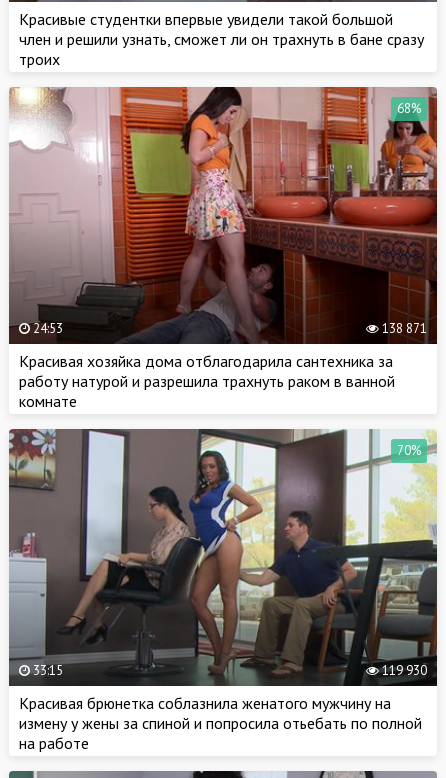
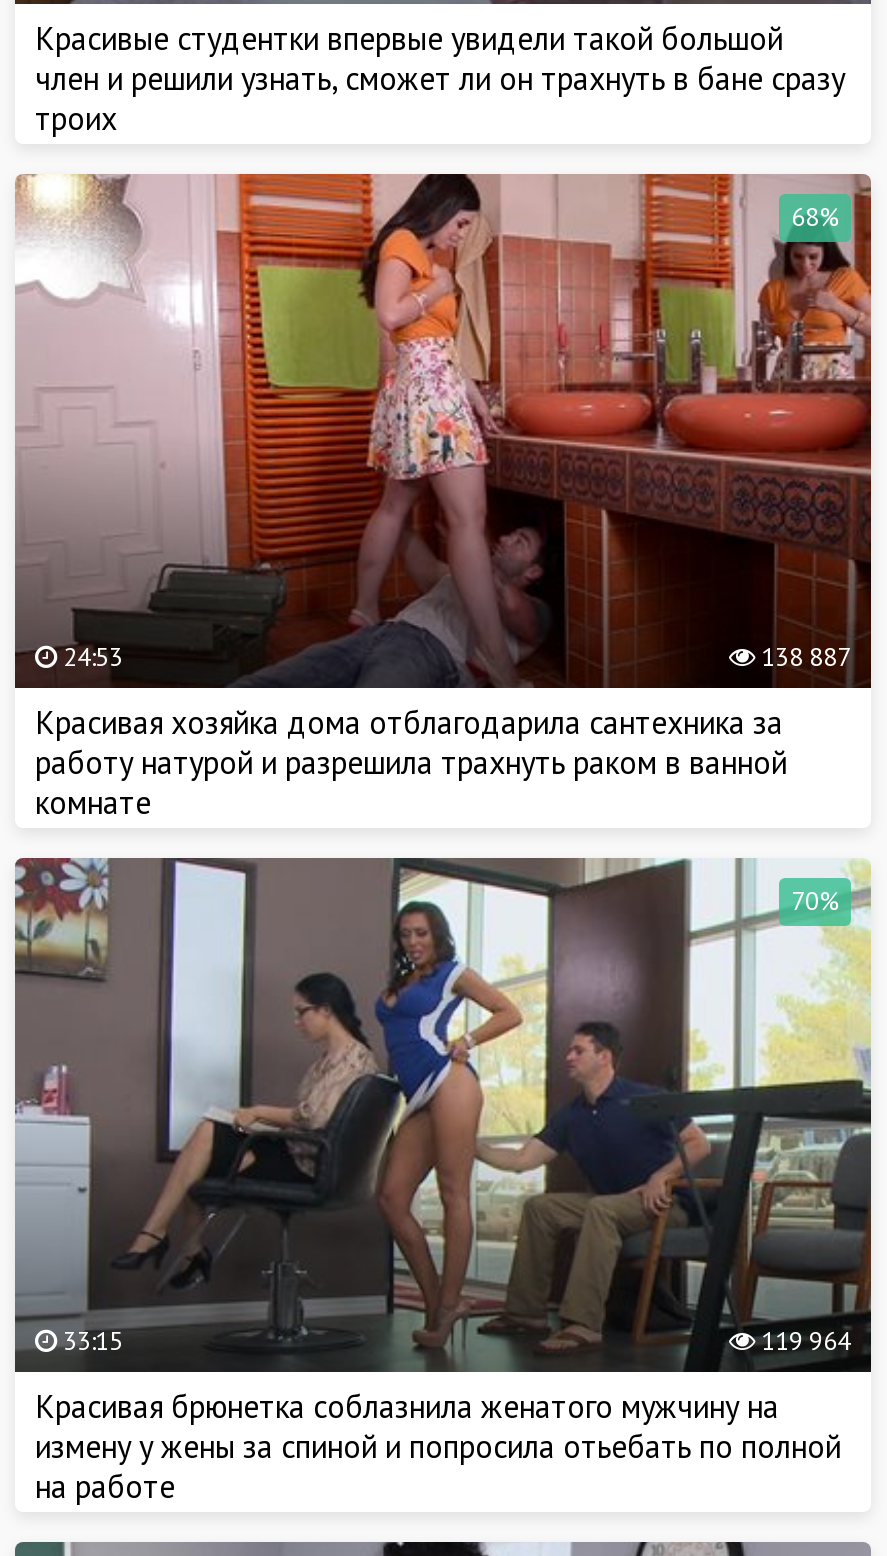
- 138 871
+ 138 887

- 119 930
+ 119 964
